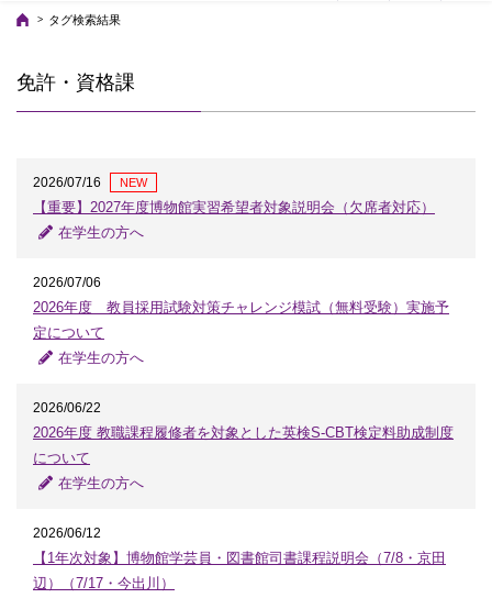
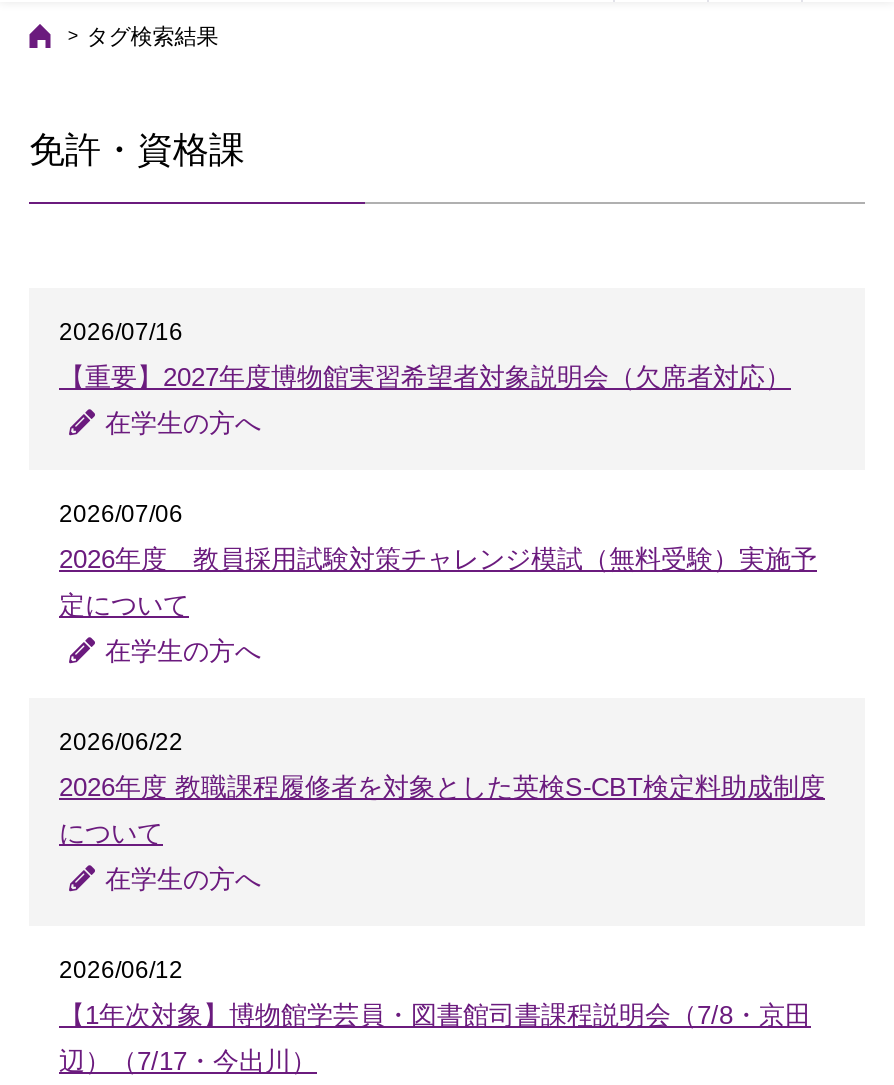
- NEW
